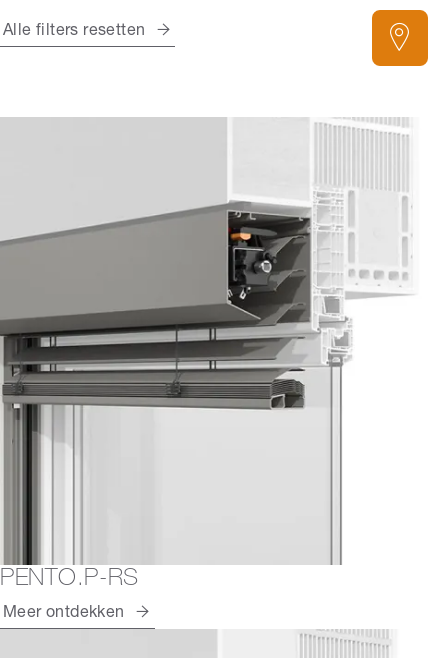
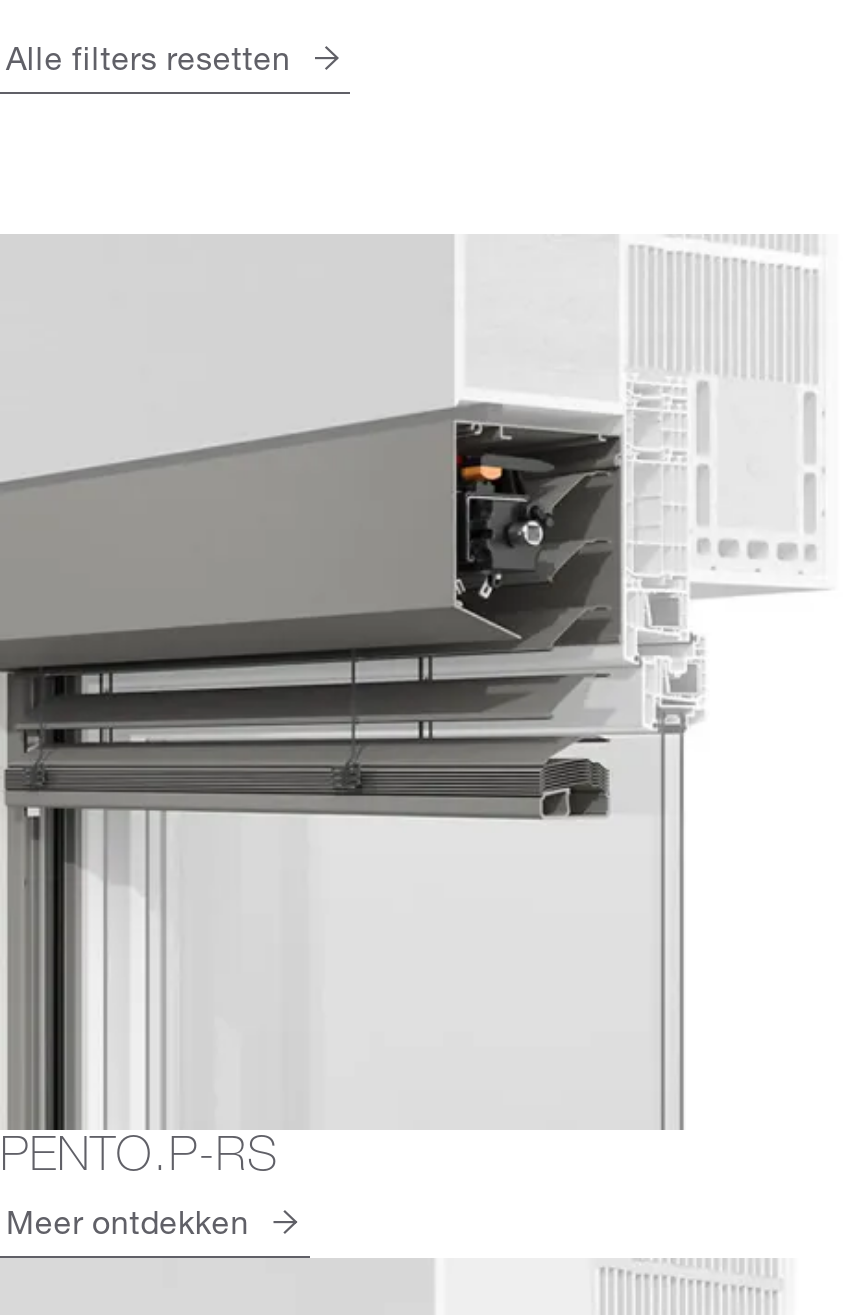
- [image]
